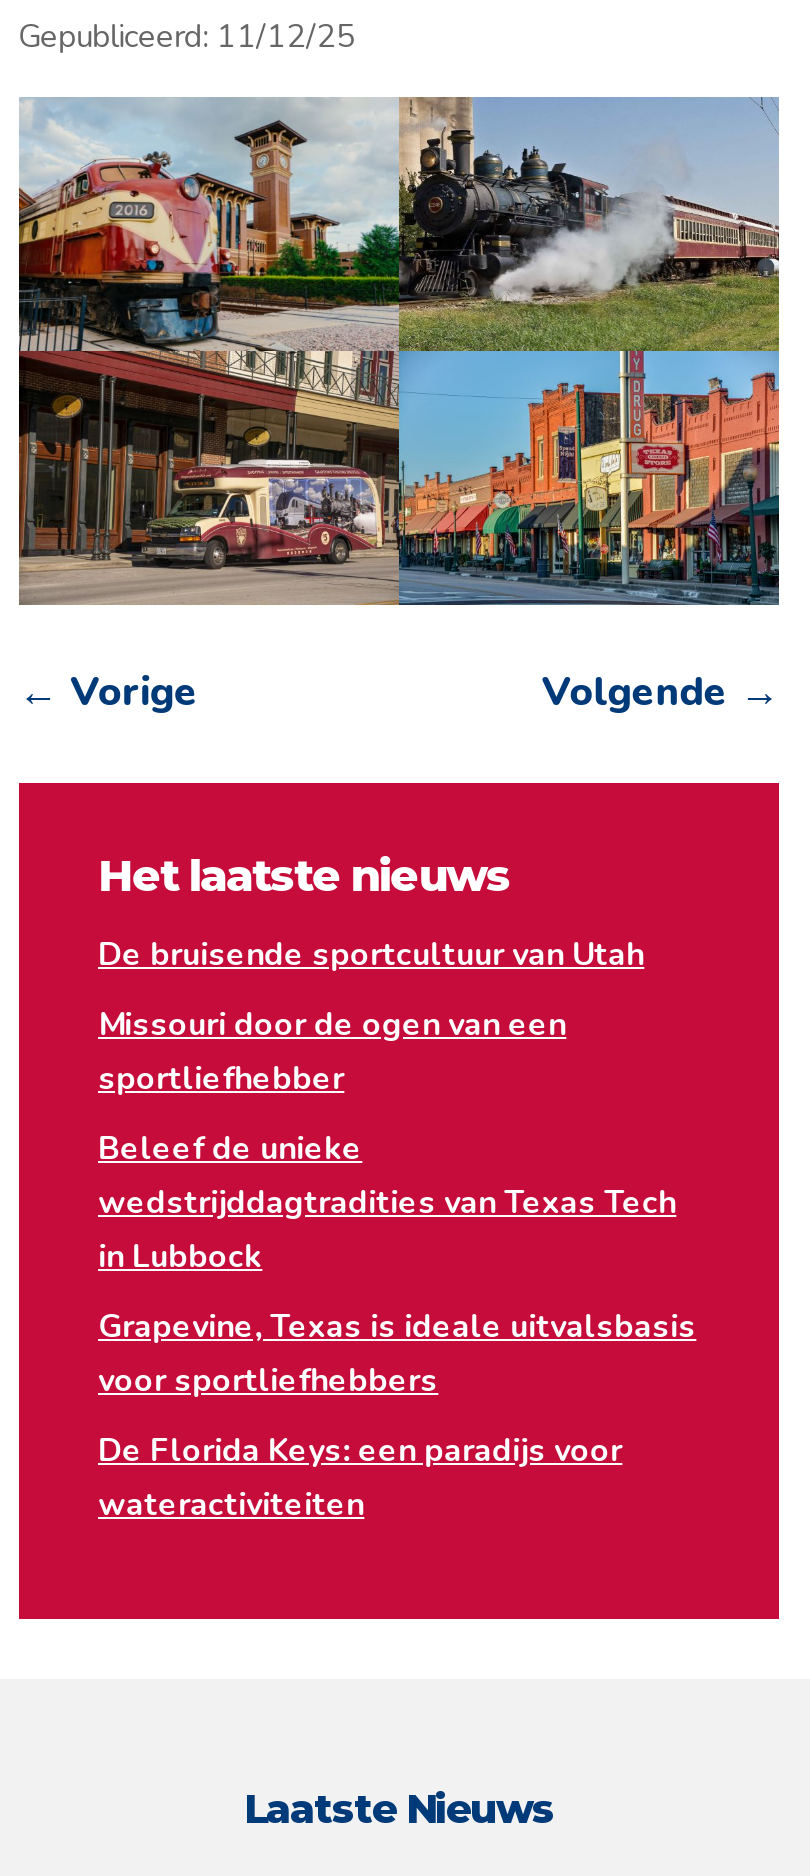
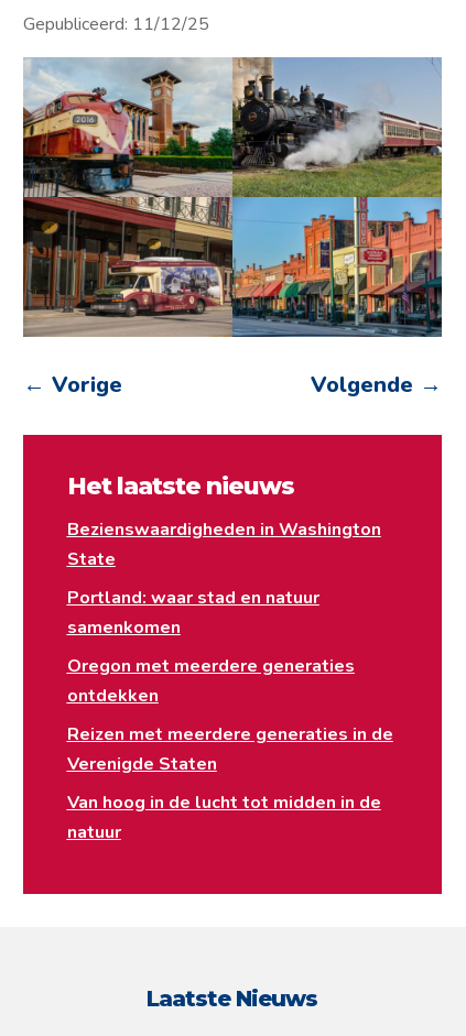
- De bruisende sportcultuur van Utah
+ Bezienswaardigheden in Washington
+ State

- Missouri door de ogen van een
- sportliefhebber
+ Portland: waar stad en natuur
+ samenkomen

- Beleef de unieke
- wedstrijddagtradities van Texas Tech
- in Lubbock
+ Oregon met meerdere generaties
+ ontdekken

- Grapevine, Texas is ideale uitvalsbasis
- voor sportliefhebbers
+ Reizen met meerdere generaties in de
+ Verenigde Staten

- De Florida Keys: een paradijs voor
- wateractiviteiten
+ Van hoog in de lucht tot midden in de
+ natuur
